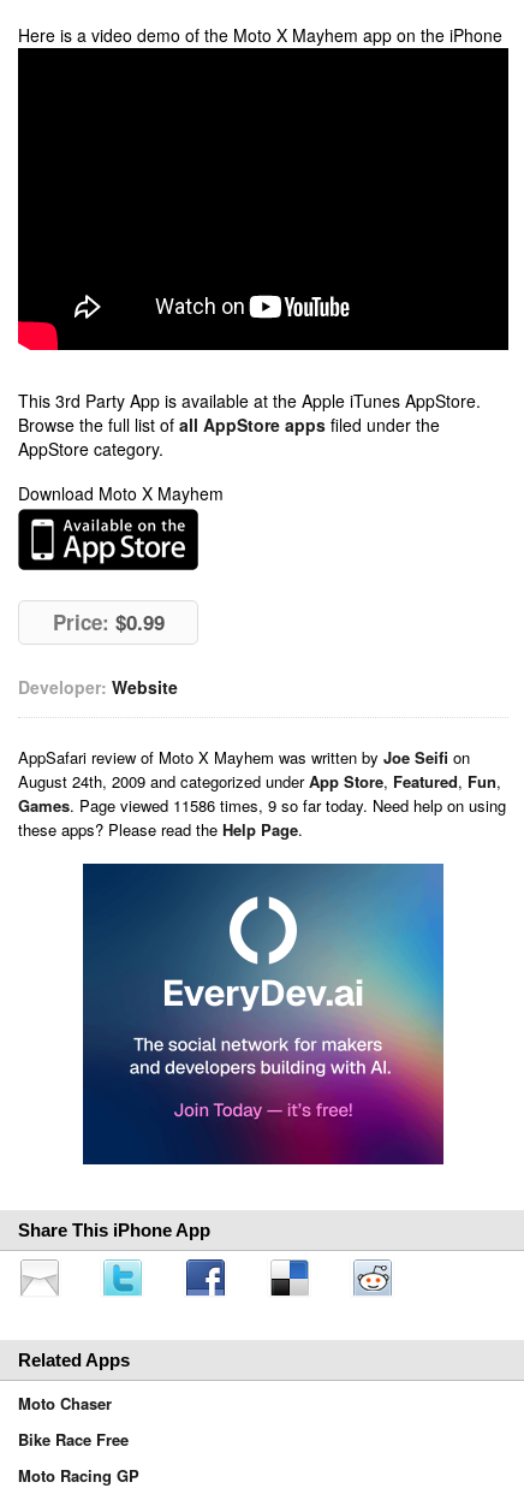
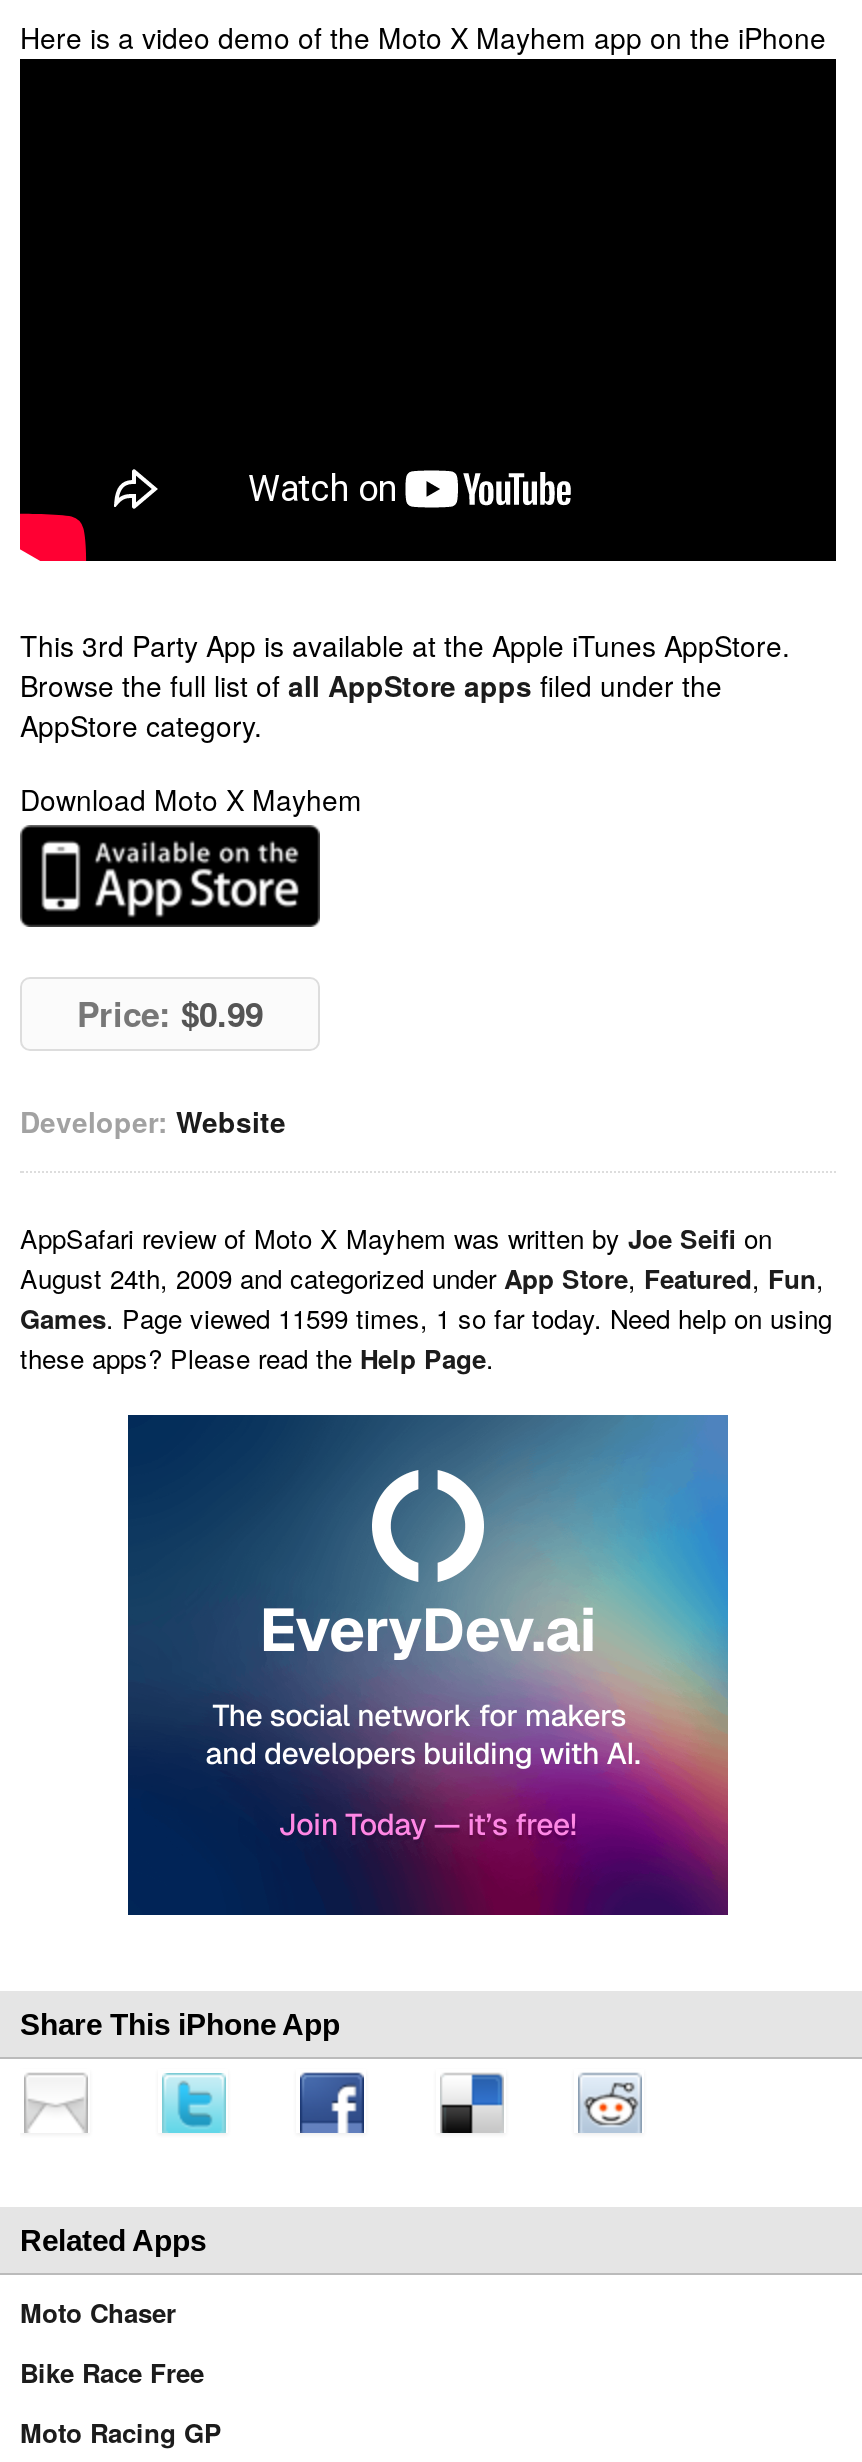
- Games. Page viewed 11586 times, 9 so far today. Need help on using
+ Games. Page viewed 11599 times, 1 so far today. Need help on using
